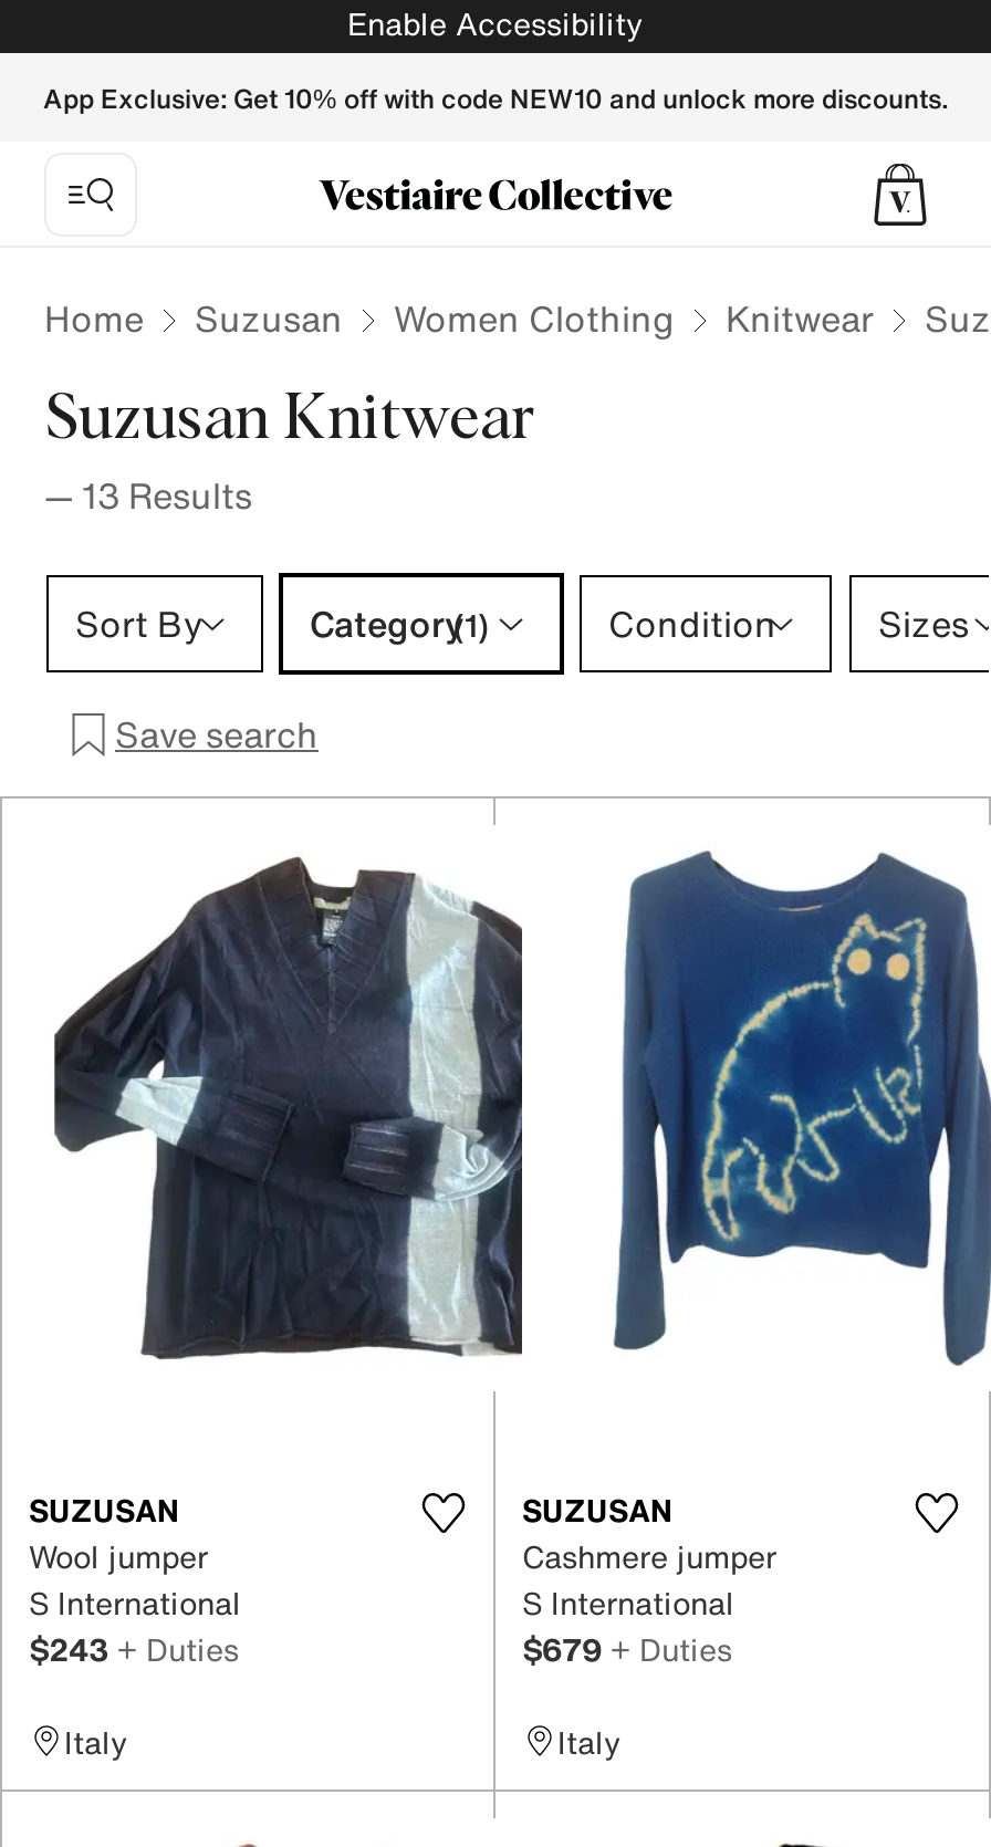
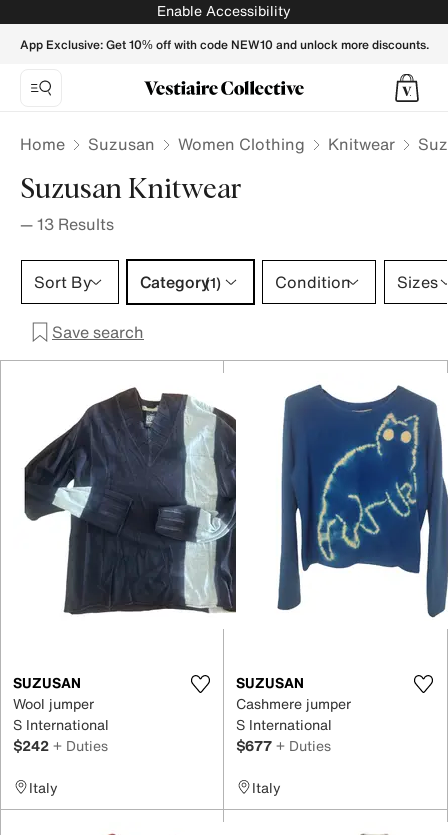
- $243 + Duties
+ $242 + Duties

- $679 + Duties
+ $677 + Duties
